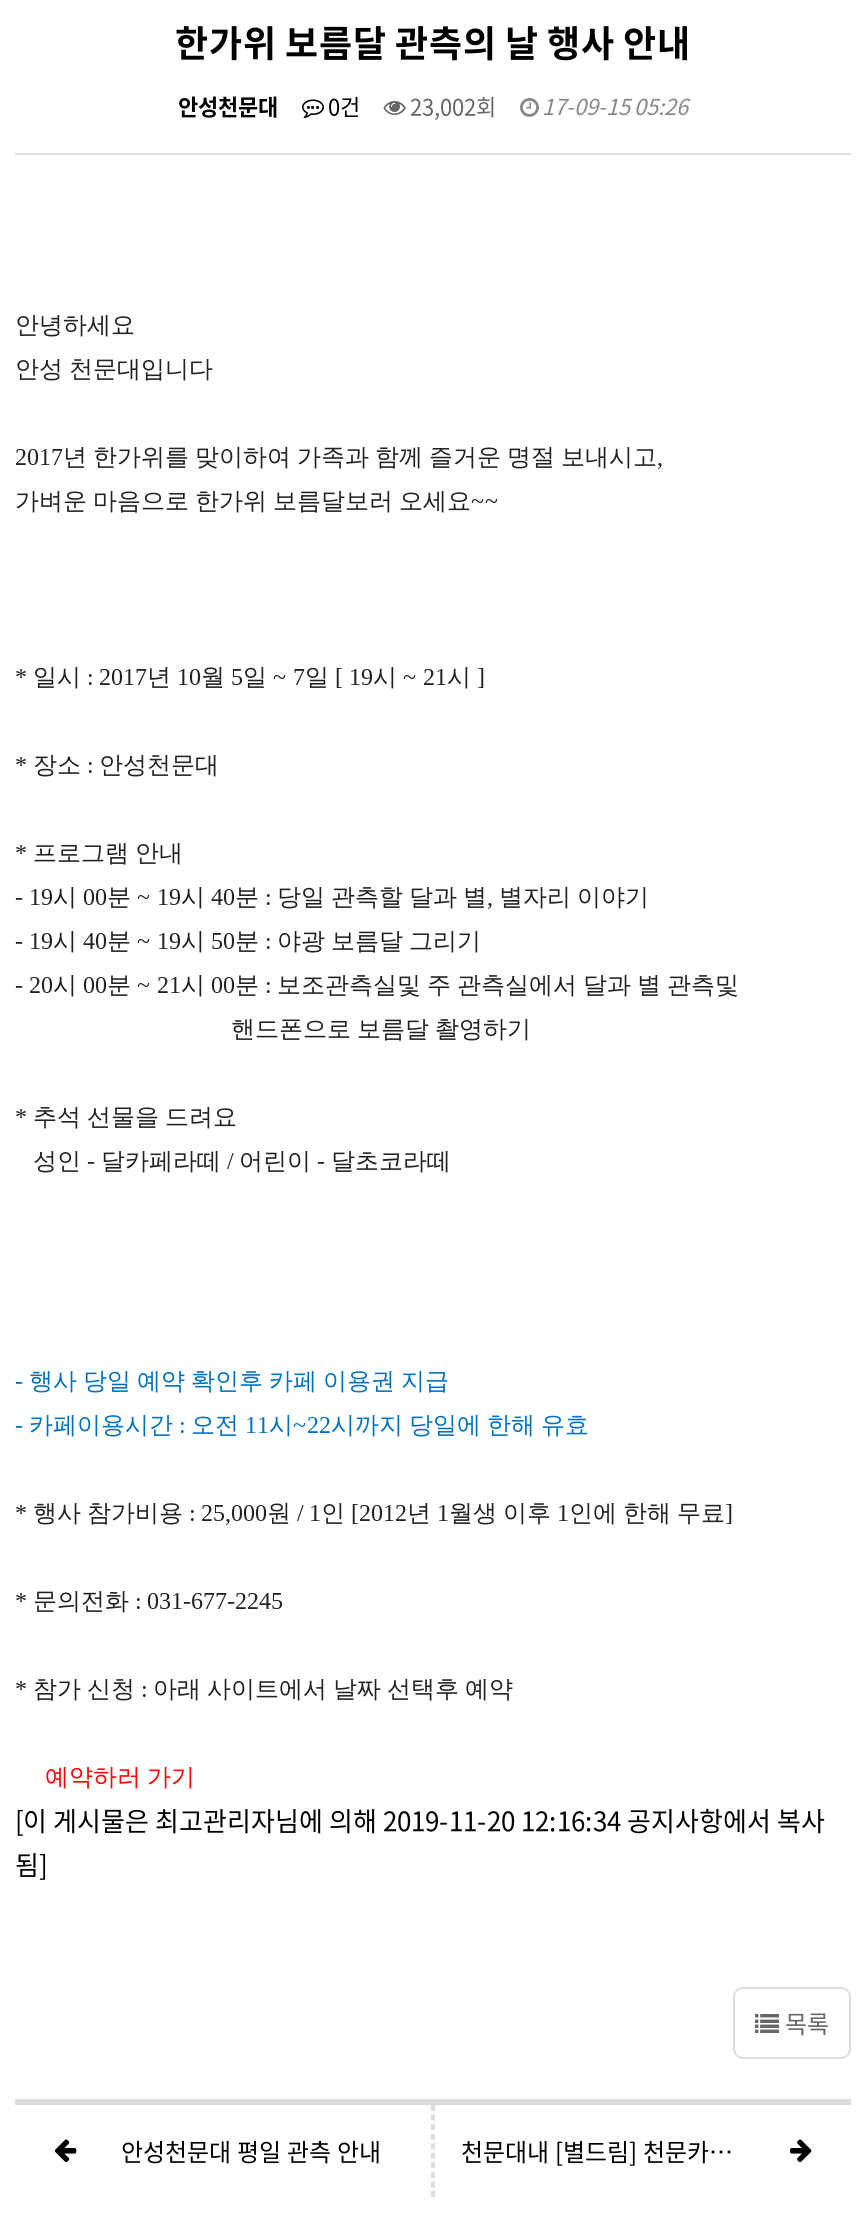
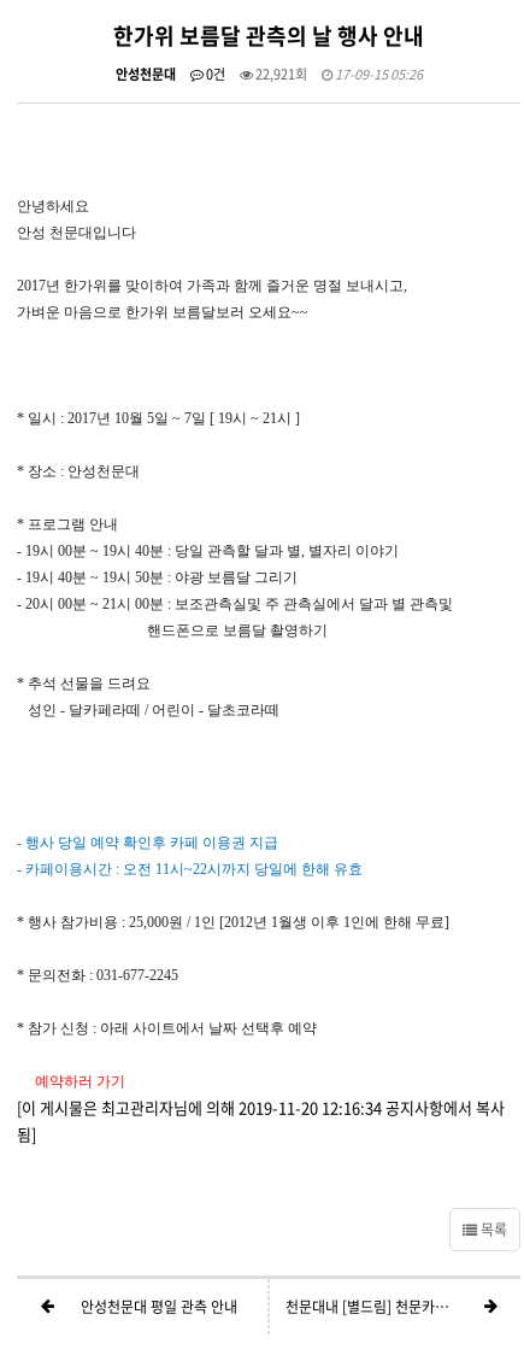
- 안성천문대 0건 23,002회 17-09-15 05:26
+ 안성천문대 0건 22,921회 17-09-15 05:26
